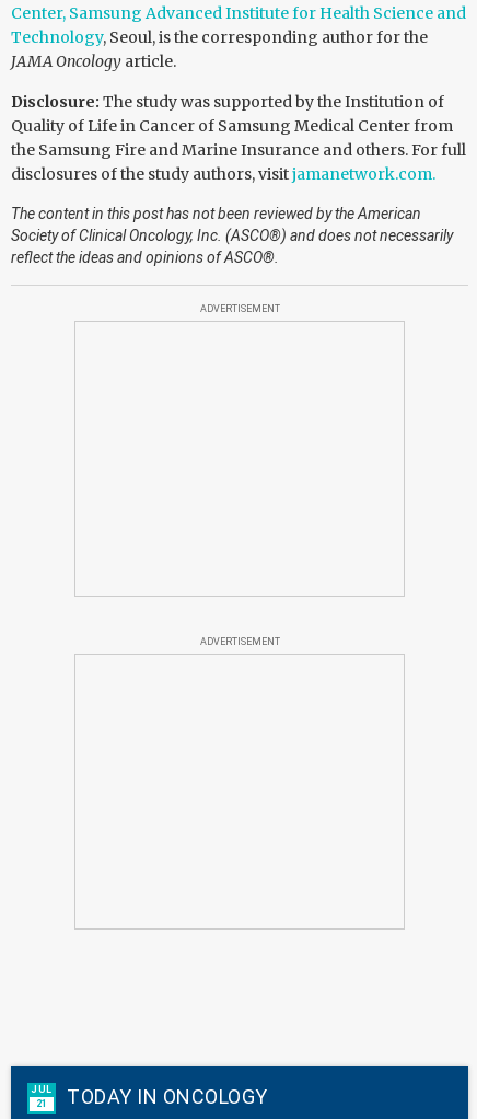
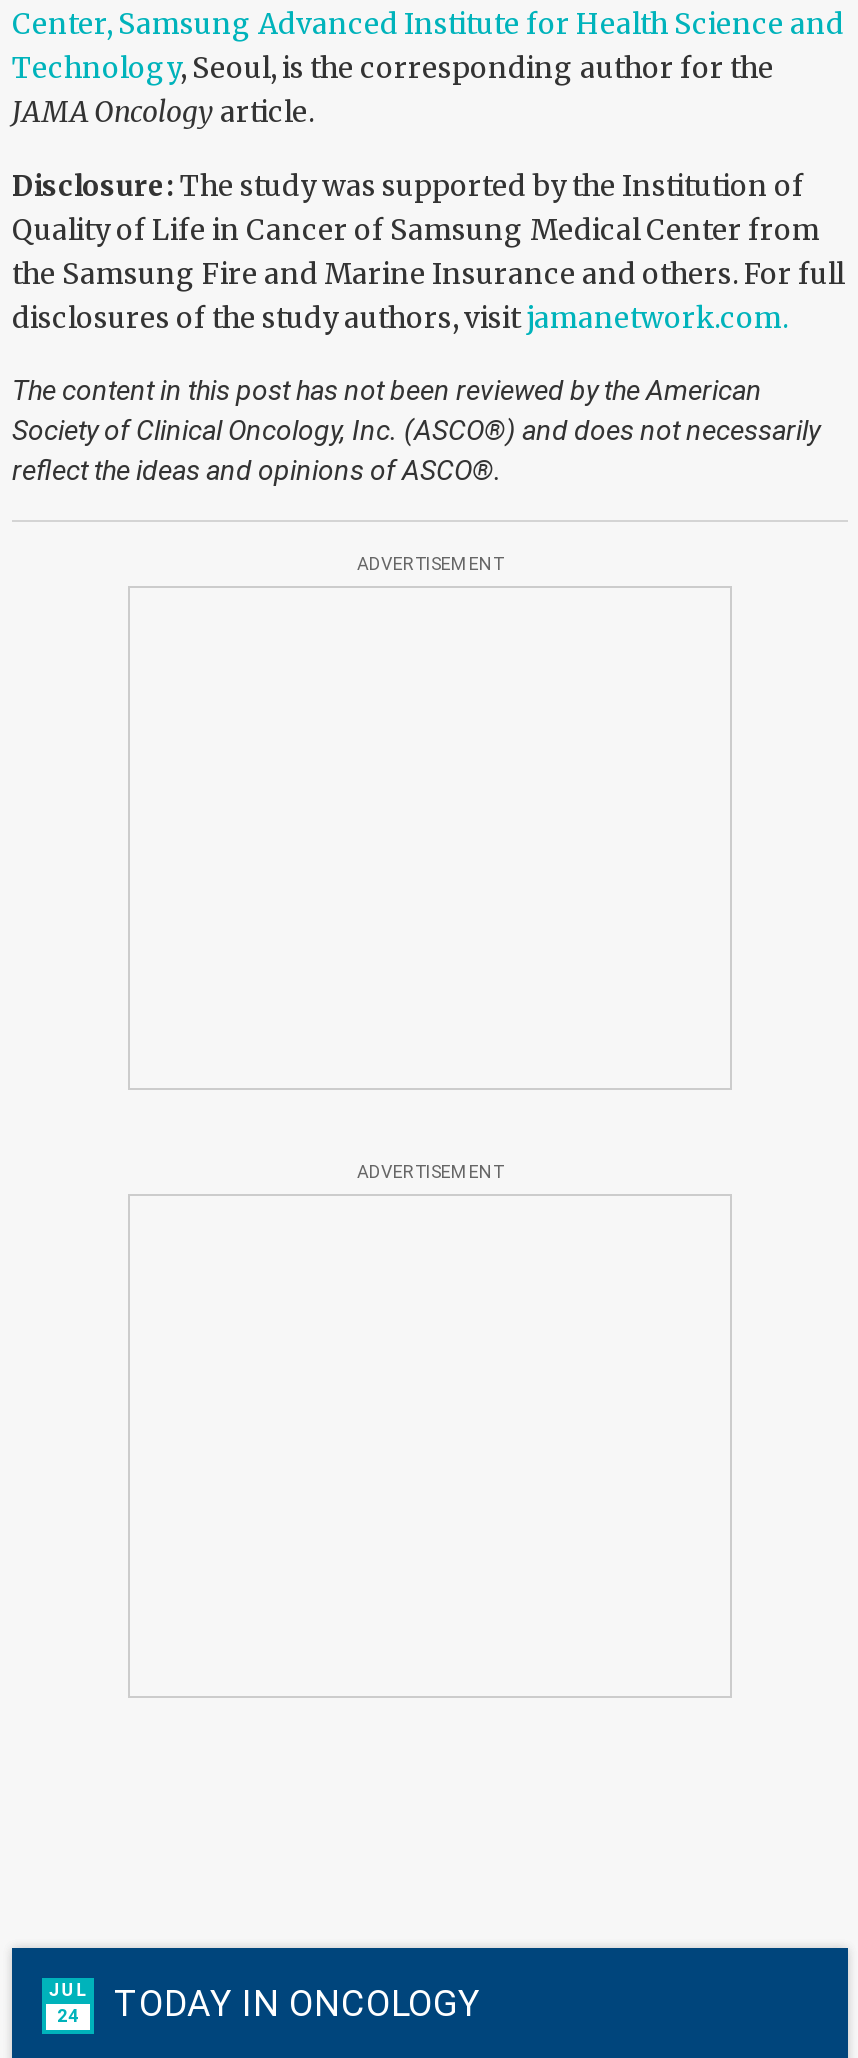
- JUL 21 TODAY IN ONCOLOGY
+ JUL 24 TODAY IN ONCOLOGY
